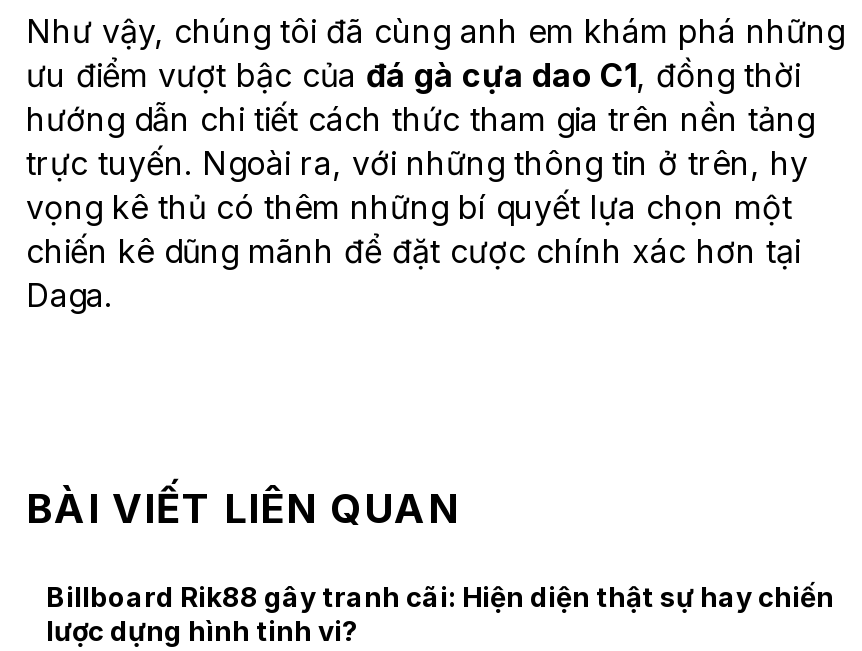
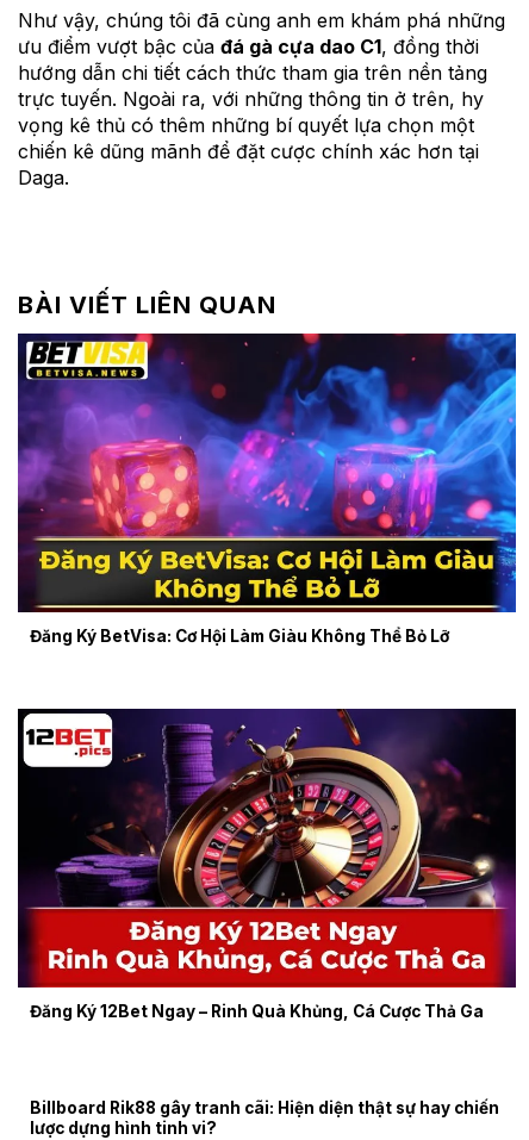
+ [image]
+ Đăng Ký BetVisa: Cơ Hội Làm Giàu Không Thể Bỏ Lỡ

+ [image]
+ Đăng Ký 12Bet Ngay – Rinh Quà Khủng, Cá Cược Thả Ga
